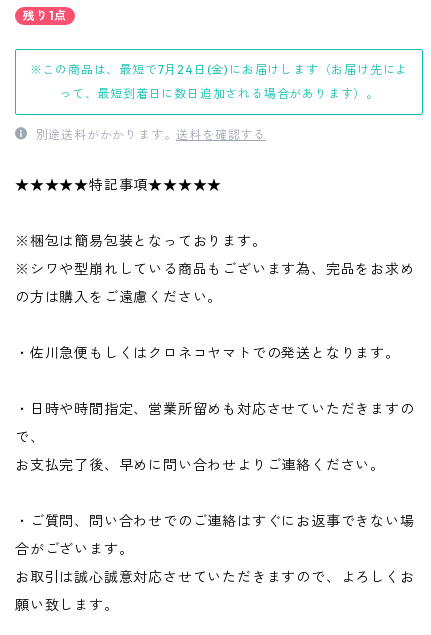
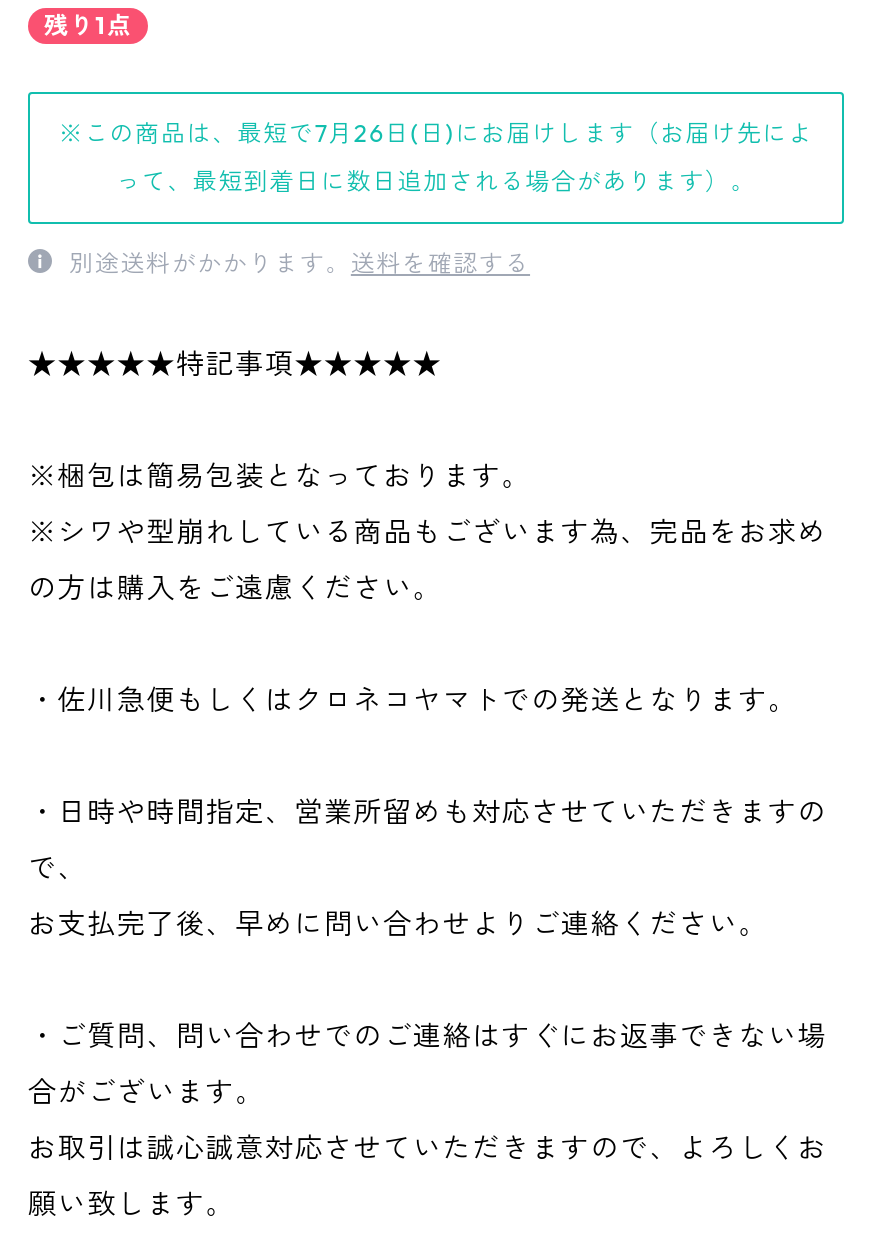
- ※この商品は、最短で7月24日(金)にお届けします（お届け先によ
+ ※この商品は、最短で7月26日(日)にお届けします（お届け先によ
